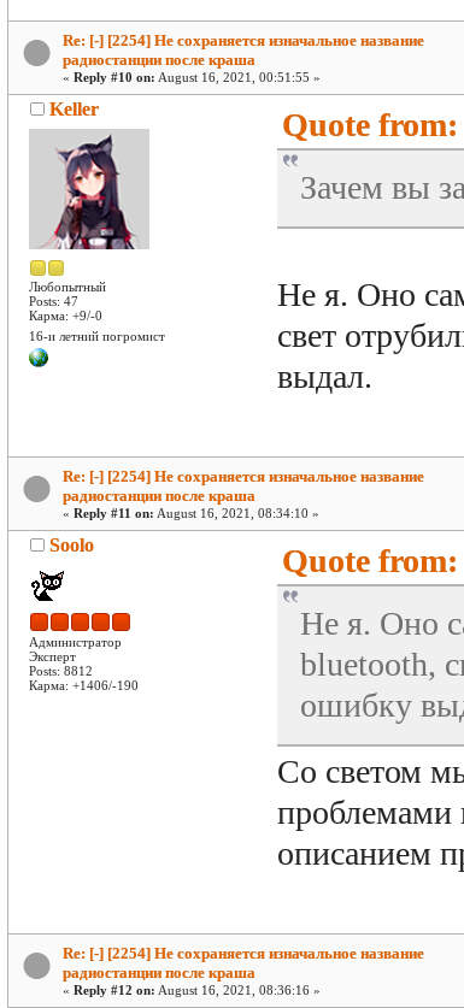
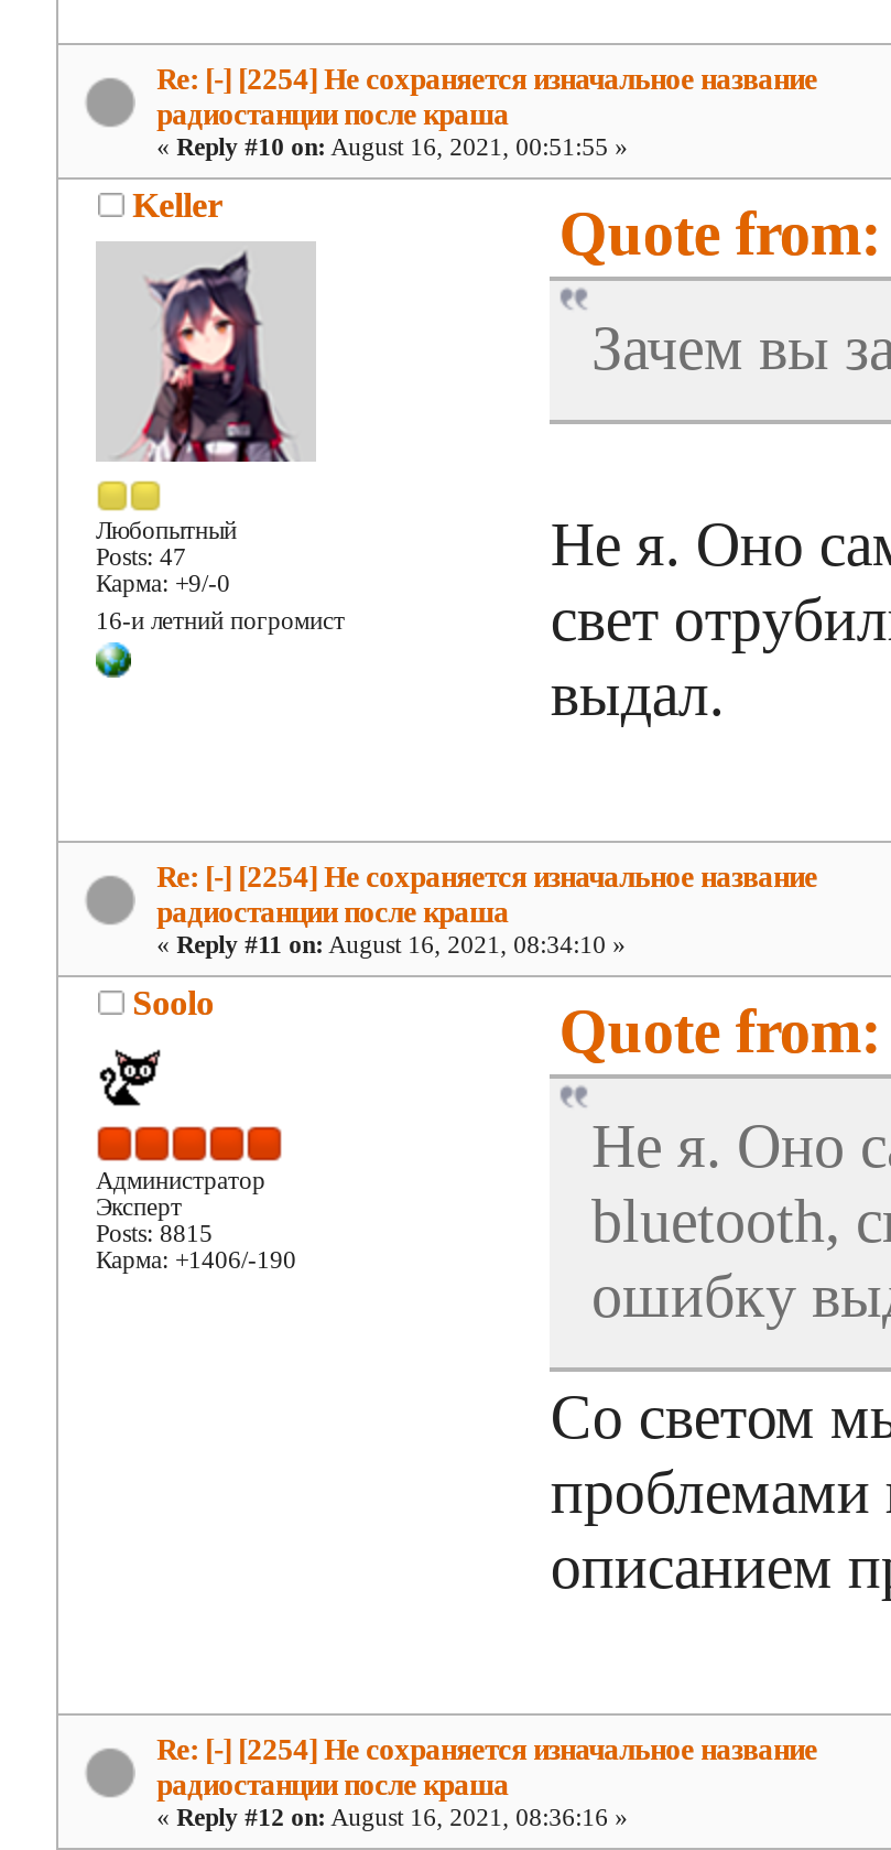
- Posts: 8812
+ Posts: 8815
